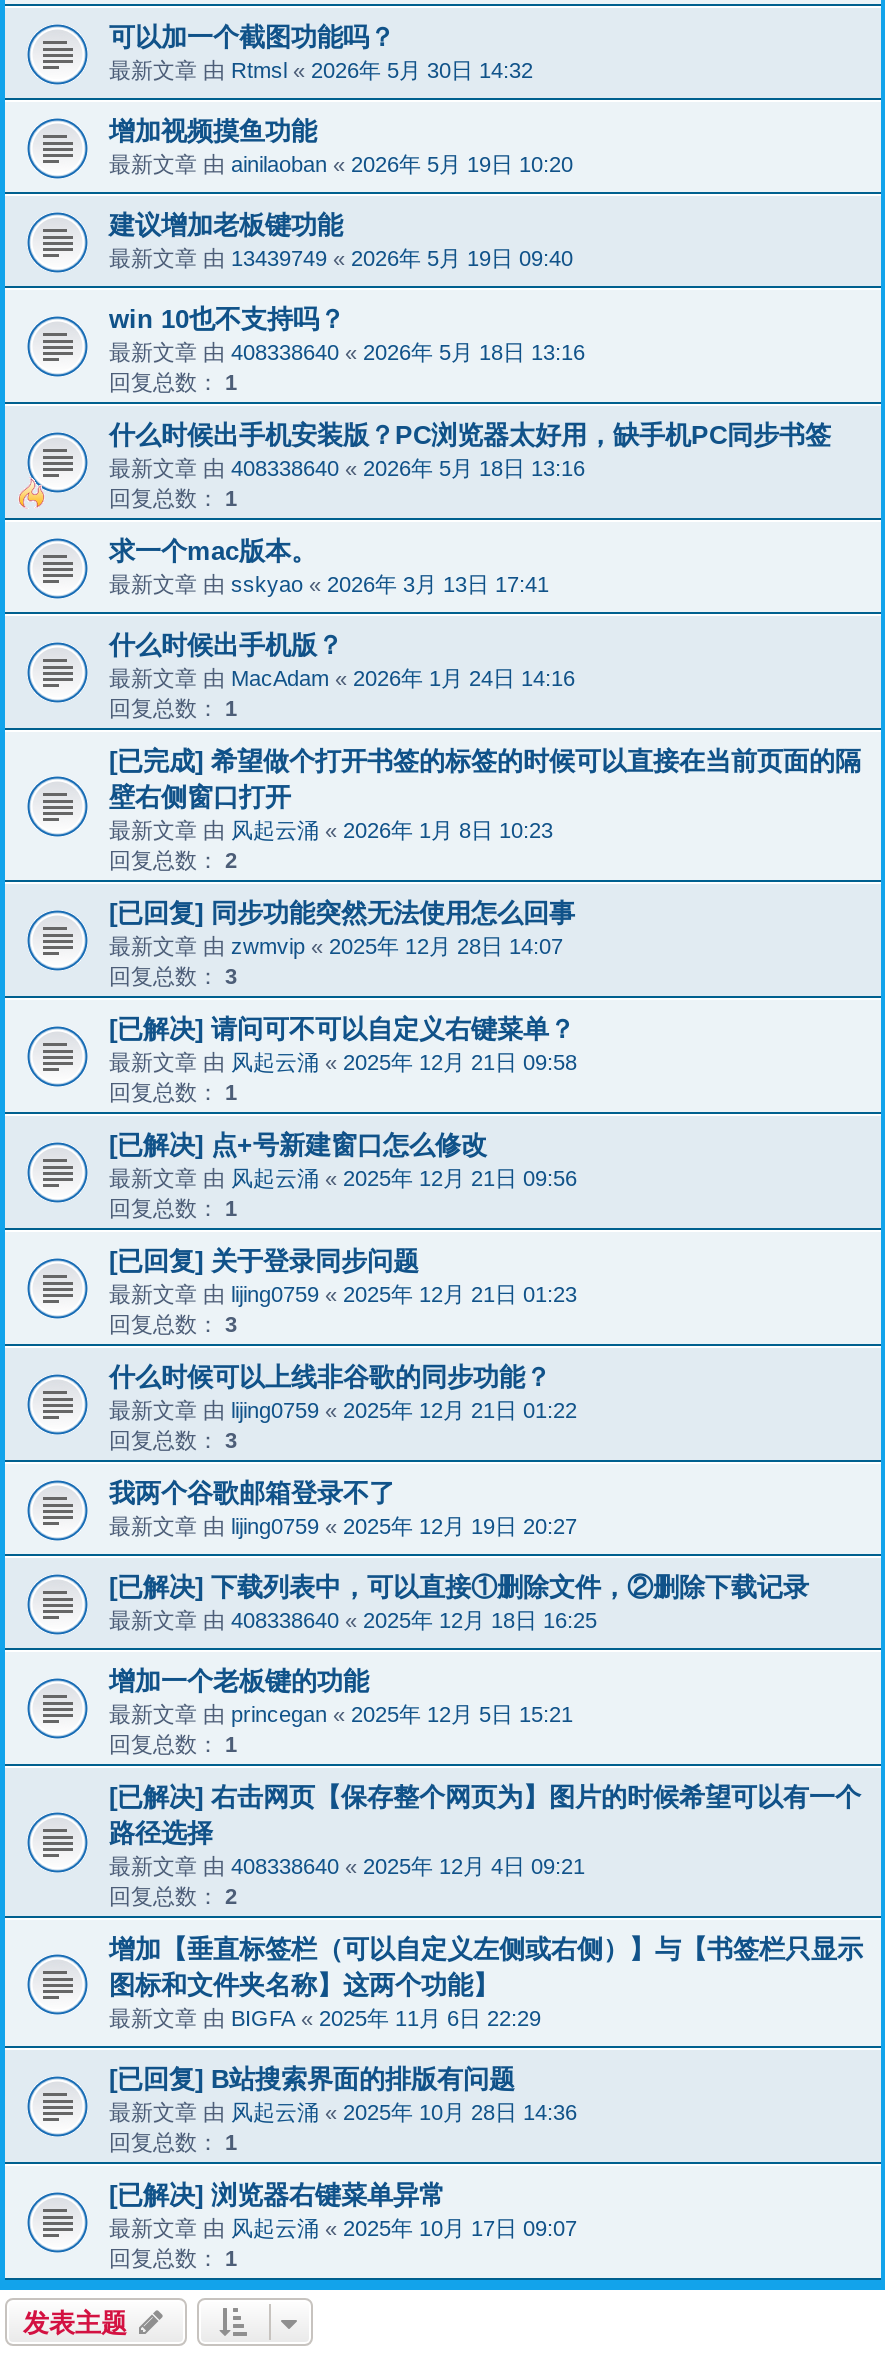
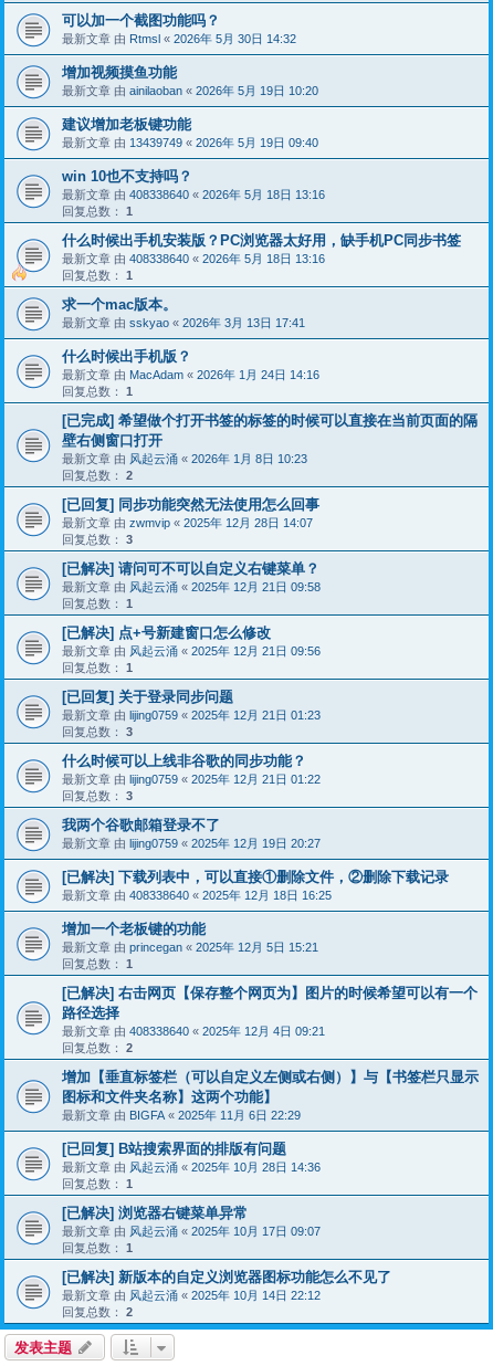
+ [已解决] 新版本的自定义浏览器图标功能怎么不见了
+ 最新文章 由风起云涌«2025年 10月 14日 22:12
+ 回复总数：2
